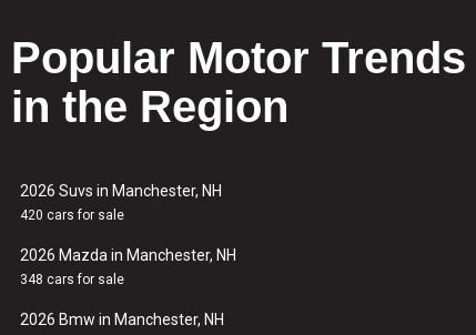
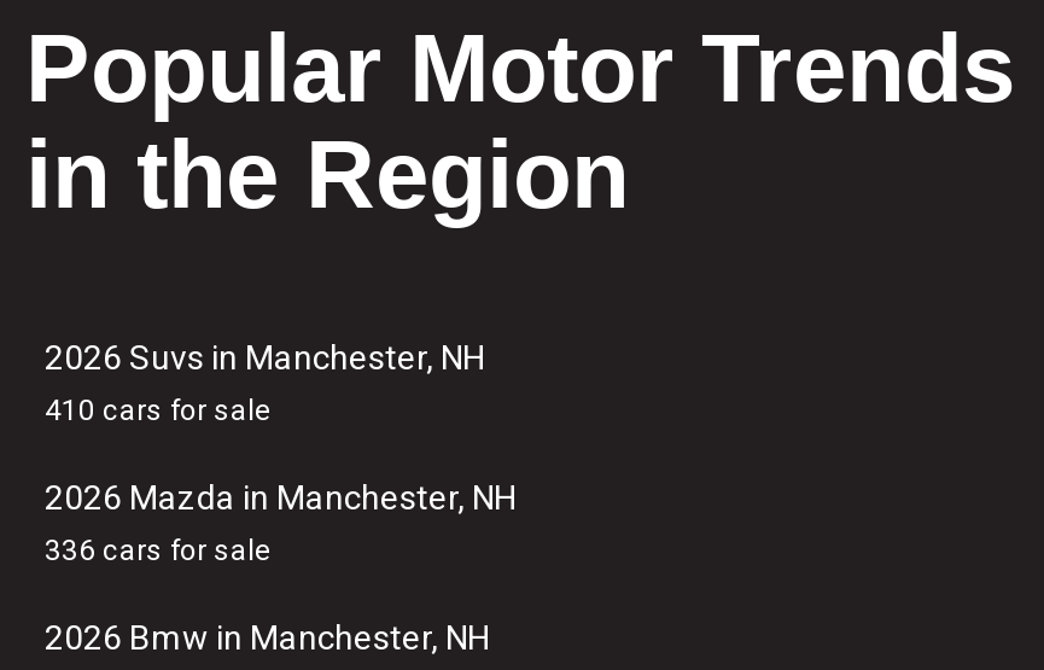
- 420 cars for sale
+ 410 cars for sale

- 348 cars for sale
+ 336 cars for sale
